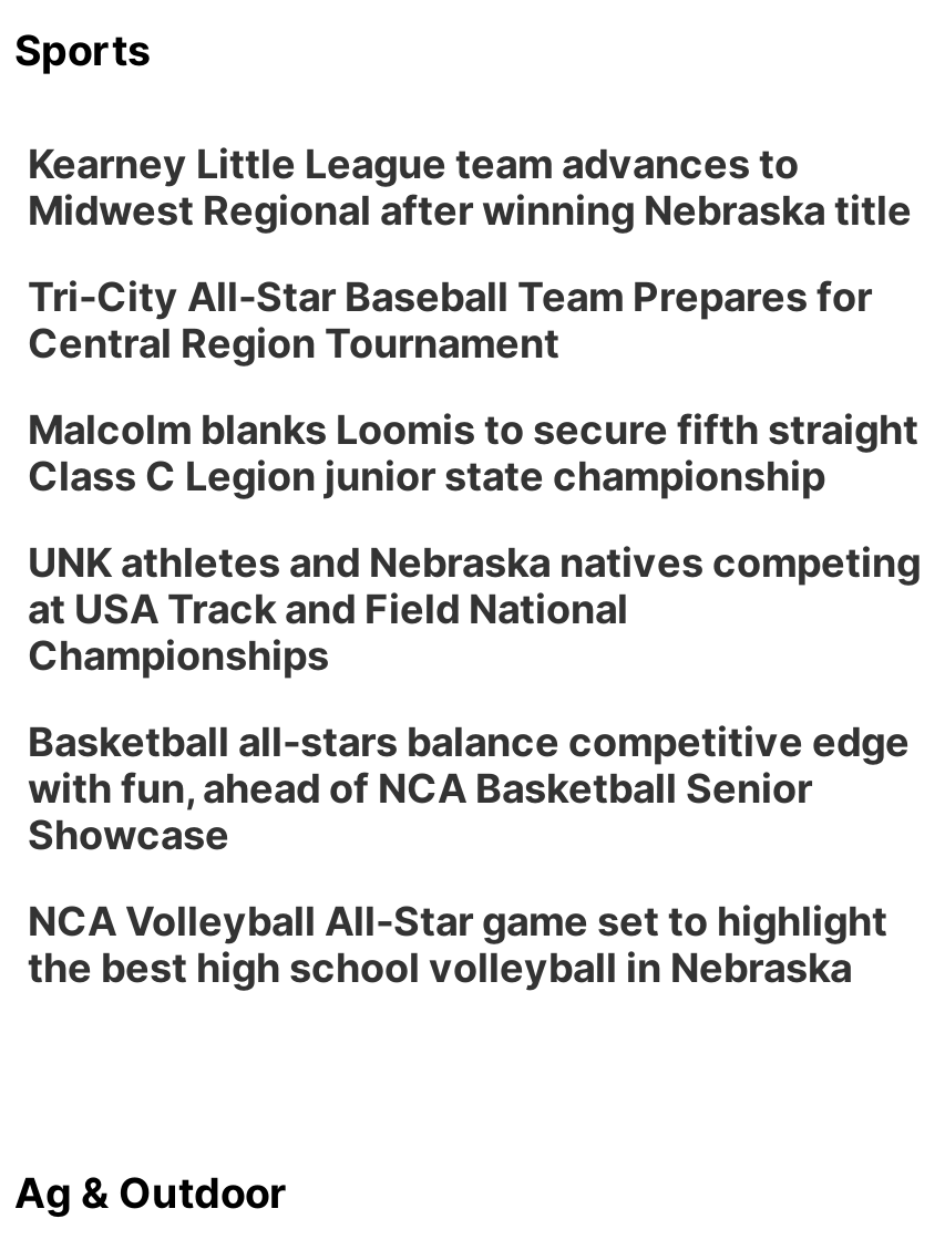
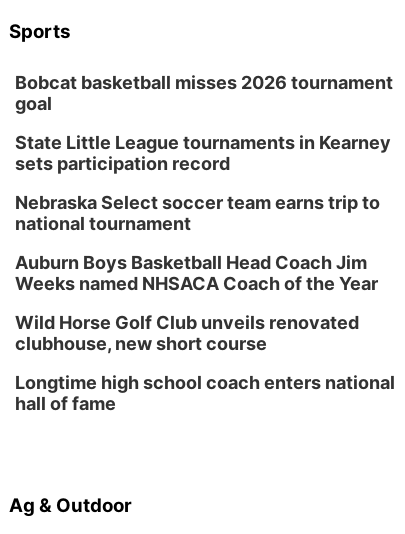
- Kearney Little League team advances to
- Midwest Regional after winning Nebraska title
+ Bobcat basketball misses 2026 tournament
+ goal

- Tri-City All-Star Baseball Team Prepares for
- Central Region Tournament
+ State Little League tournaments in Kearney
+ sets participation record

- Malcolm blanks Loomis to secure fifth straight
- Class C Legion junior state championship
+ Nebraska Select soccer team earns trip to
+ national tournament

- UNK athletes and Nebraska natives competing
- at USA Track and Field National
- Championships
+ Auburn Boys Basketball Head Coach Jim
+ Weeks named NHSACA Coach of the Year

- Basketball all-stars balance competitive edge
- with fun, ahead of NCA Basketball Senior
- Showcase
+ Wild Horse Golf Club unveils renovated
+ clubhouse, new short course

- NCA Volleyball All-Star game set to highlight
- the best high school volleyball in Nebraska
+ Longtime high school coach enters national
+ hall of fame
